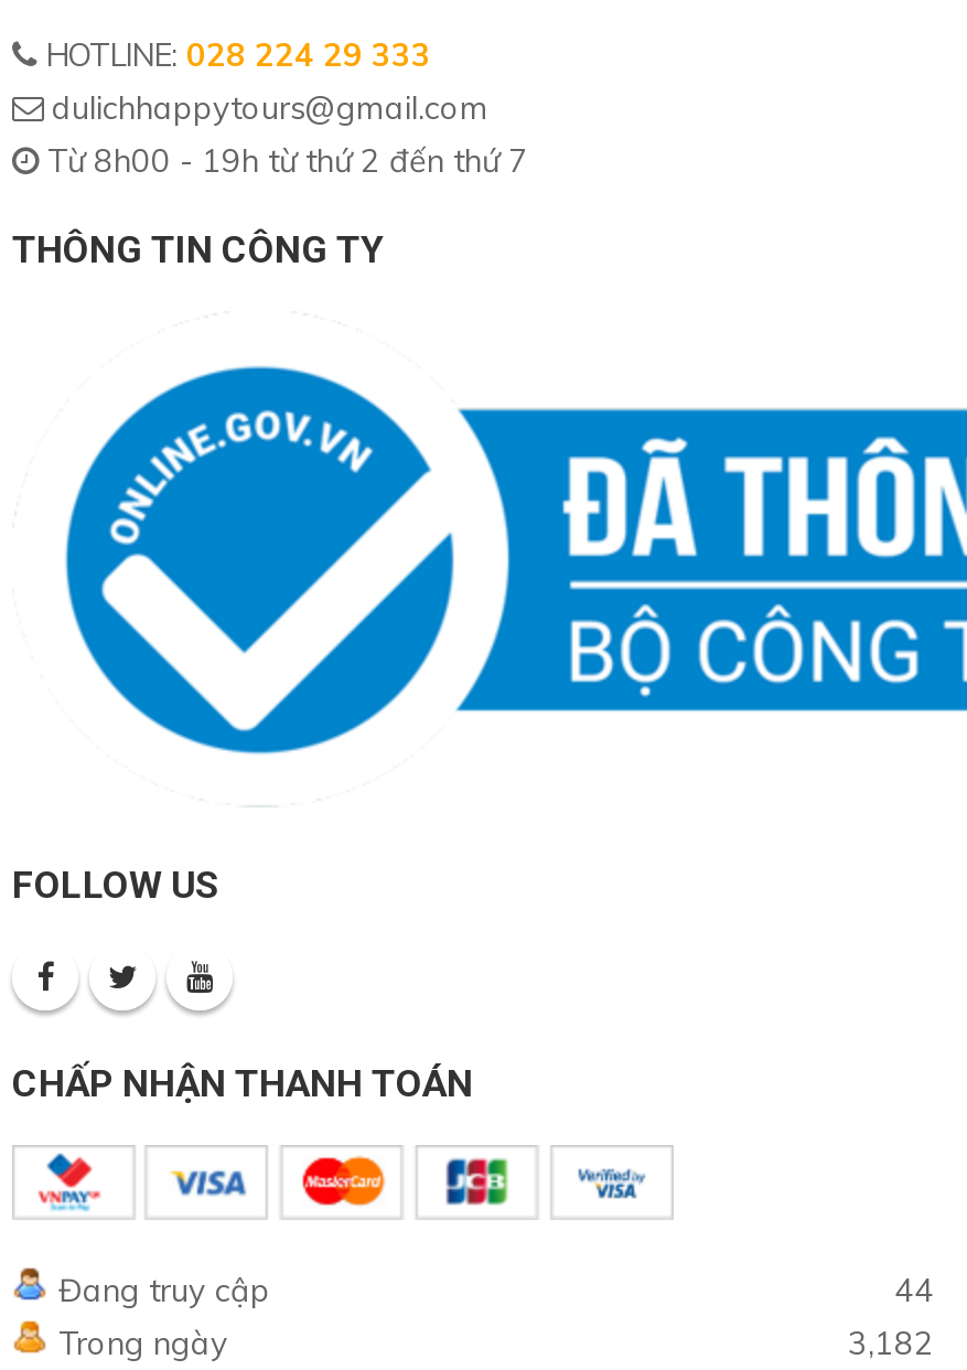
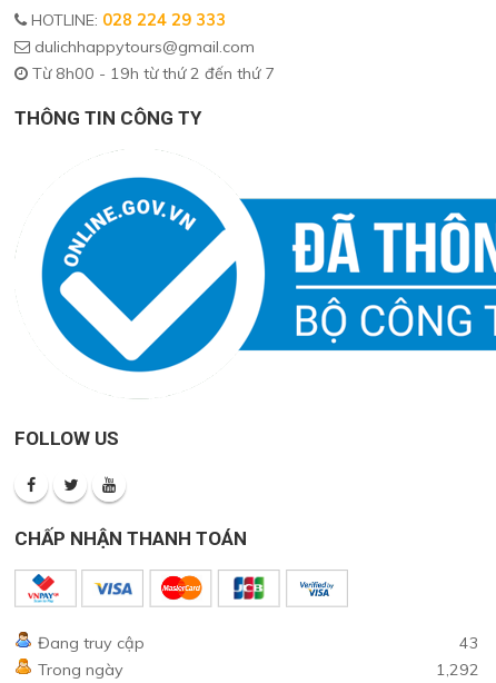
- 44
+ 43

- 3,182
+ 1,292
